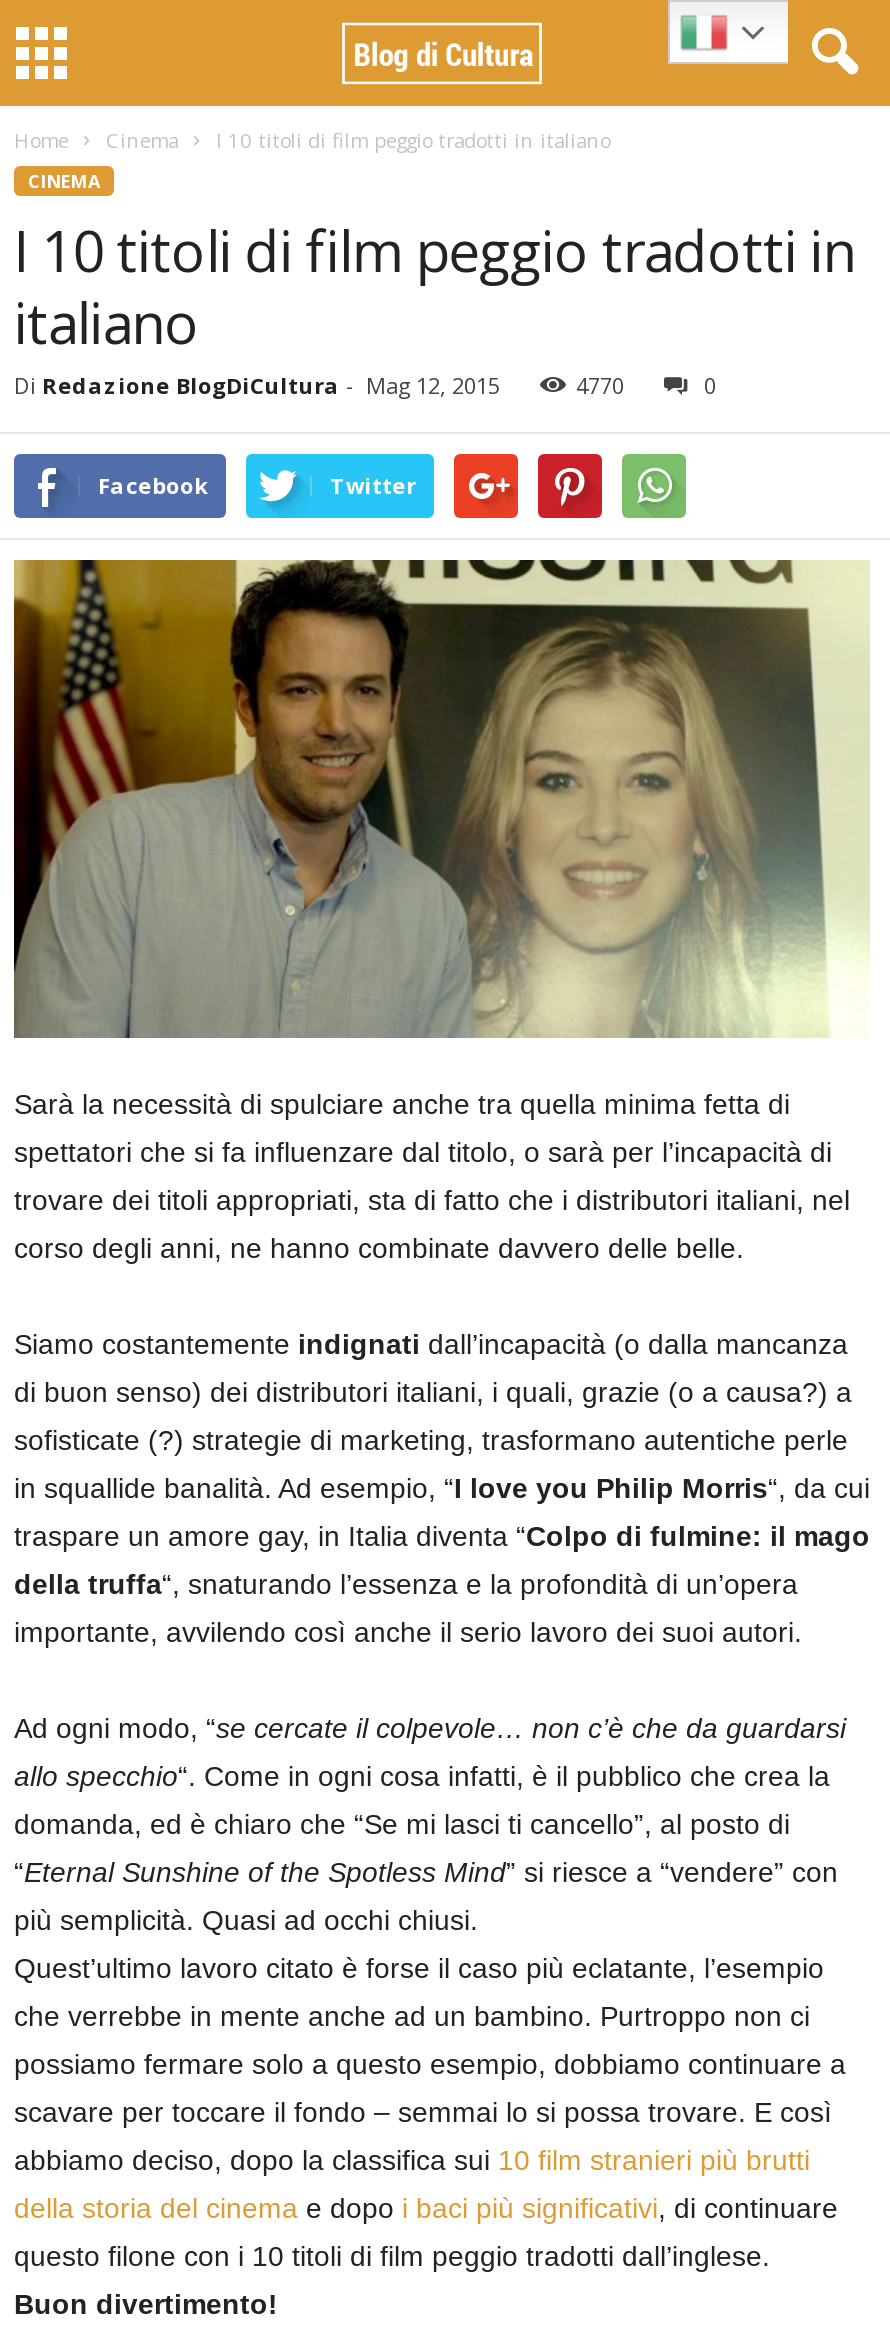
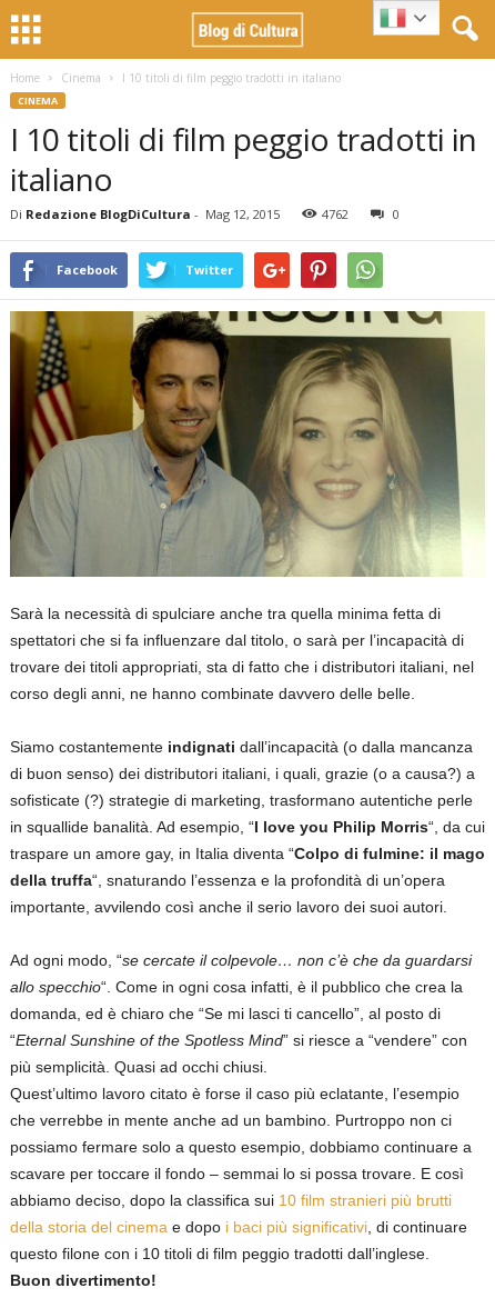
- 4770
+ 4762
